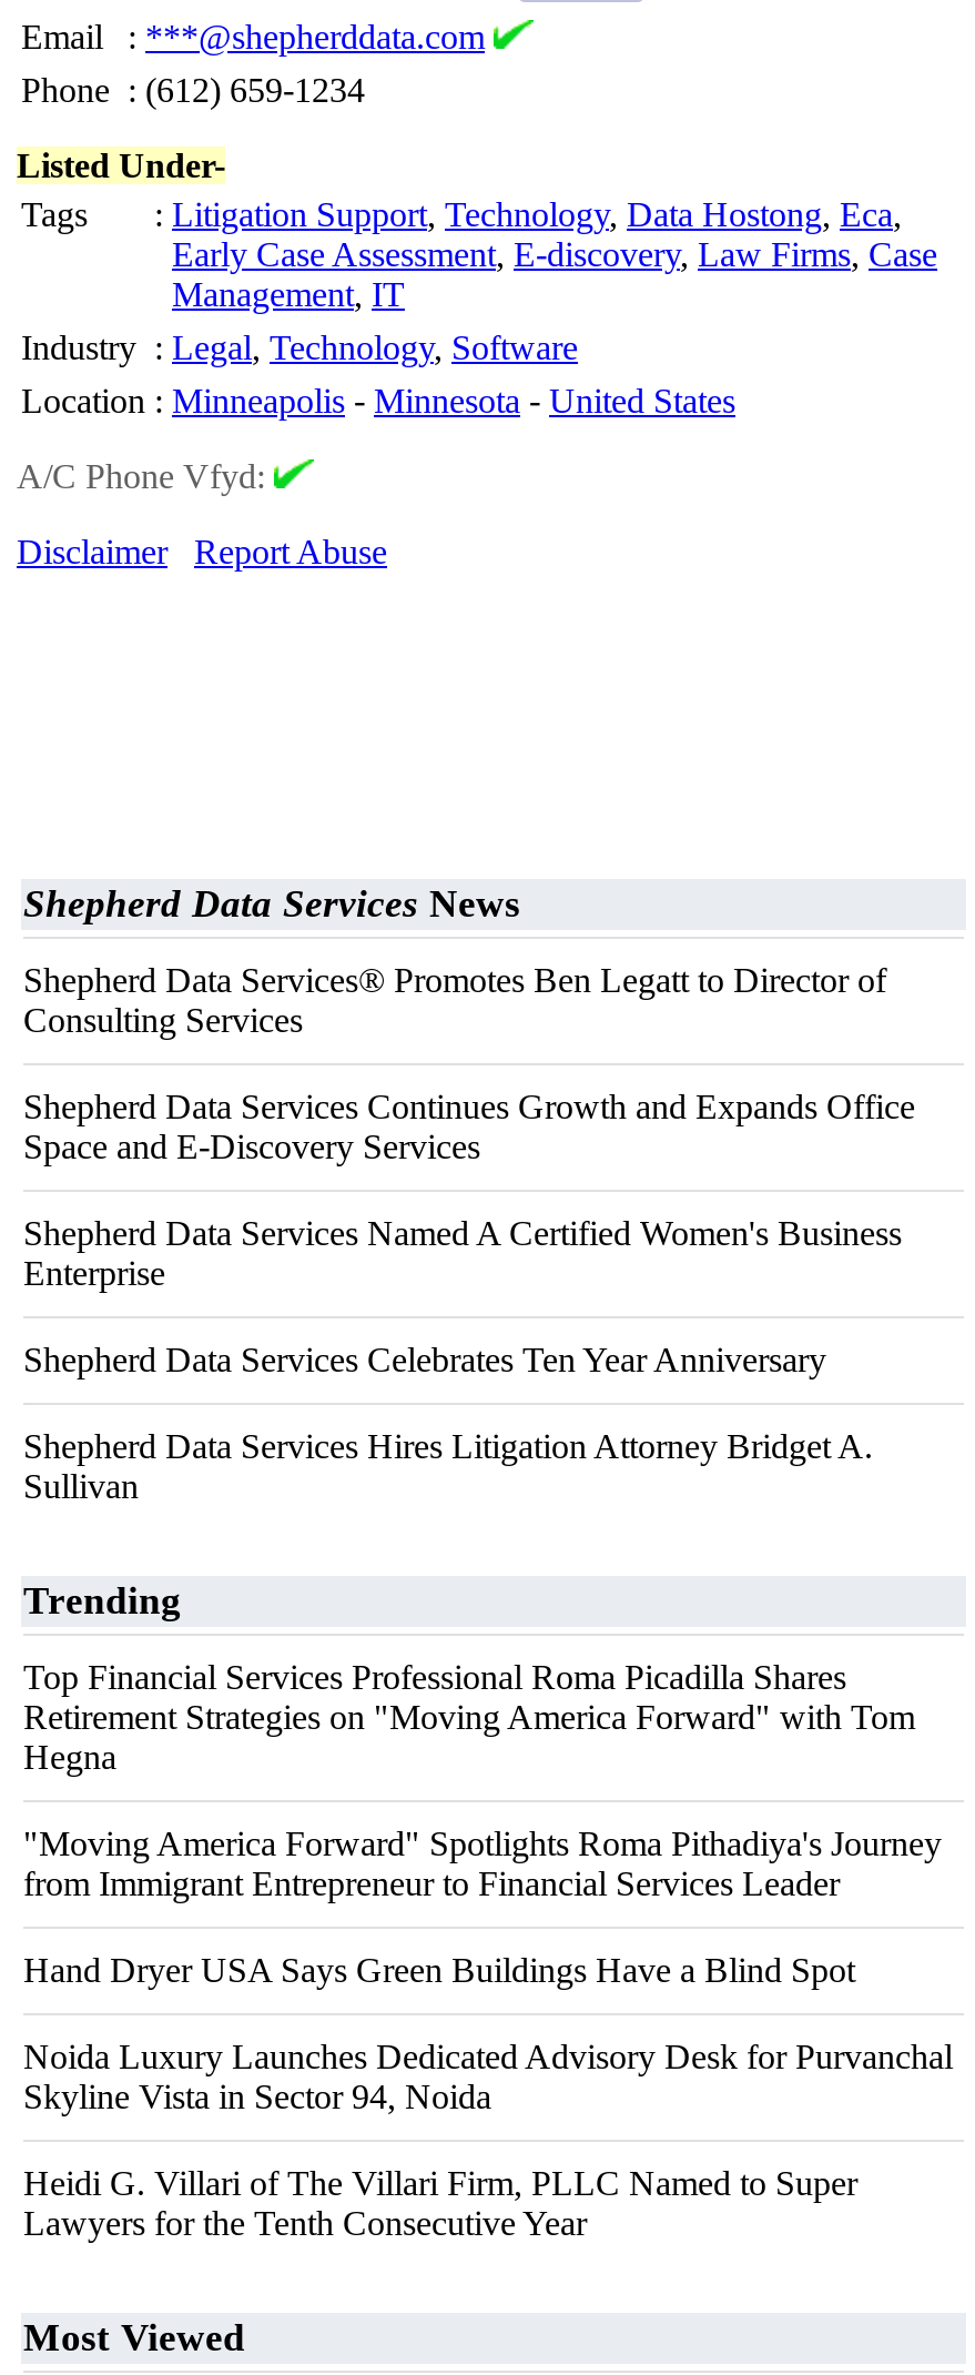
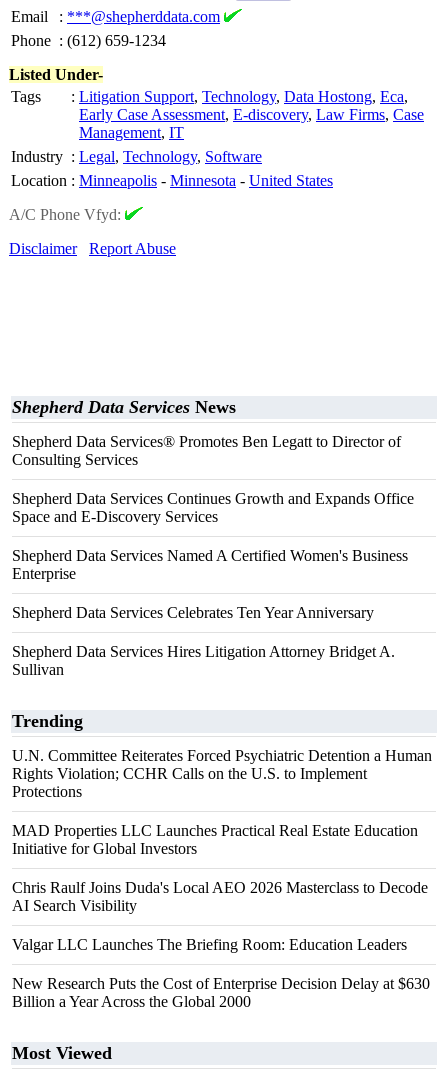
- Top Financial Services Professional Roma Picadilla Shares
- Retirement Strategies on "Moving America Forward" with Tom
- Hegna
+ U.N. Committee Reiterates Forced Psychiatric Detention a Human
+ Rights Violation; CCHR Calls on the U.S. to Implement
+ Protections

- "Moving America Forward" Spotlights Roma Pithadiya's Journey
- from Immigrant Entrepreneur to Financial Services Leader
+ MAD Properties LLC Launches Practical Real Estate Education
+ Initiative for Global Investors

- Hand Dryer USA Says Green Buildings Have a Blind Spot
+ Chris Raulf Joins Duda's Local AEO 2026 Masterclass to Decode
+ AI Search Visibility

- Noida Luxury Launches Dedicated Advisory Desk for Purvanchal
- Skyline Vista in Sector 94, Noida
+ Valgar LLC Launches The Briefing Room: Education Leaders

- Heidi G. Villari of The Villari Firm, PLLC Named to Super
- Lawyers for the Tenth Consecutive Year
+ New Research Puts the Cost of Enterprise Decision Delay at $630
+ Billion a Year Across the Global 2000
